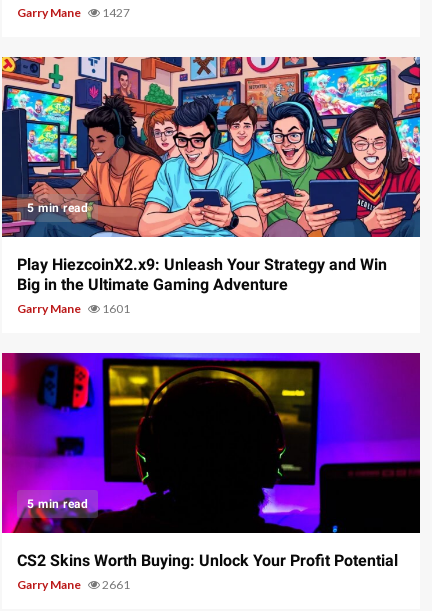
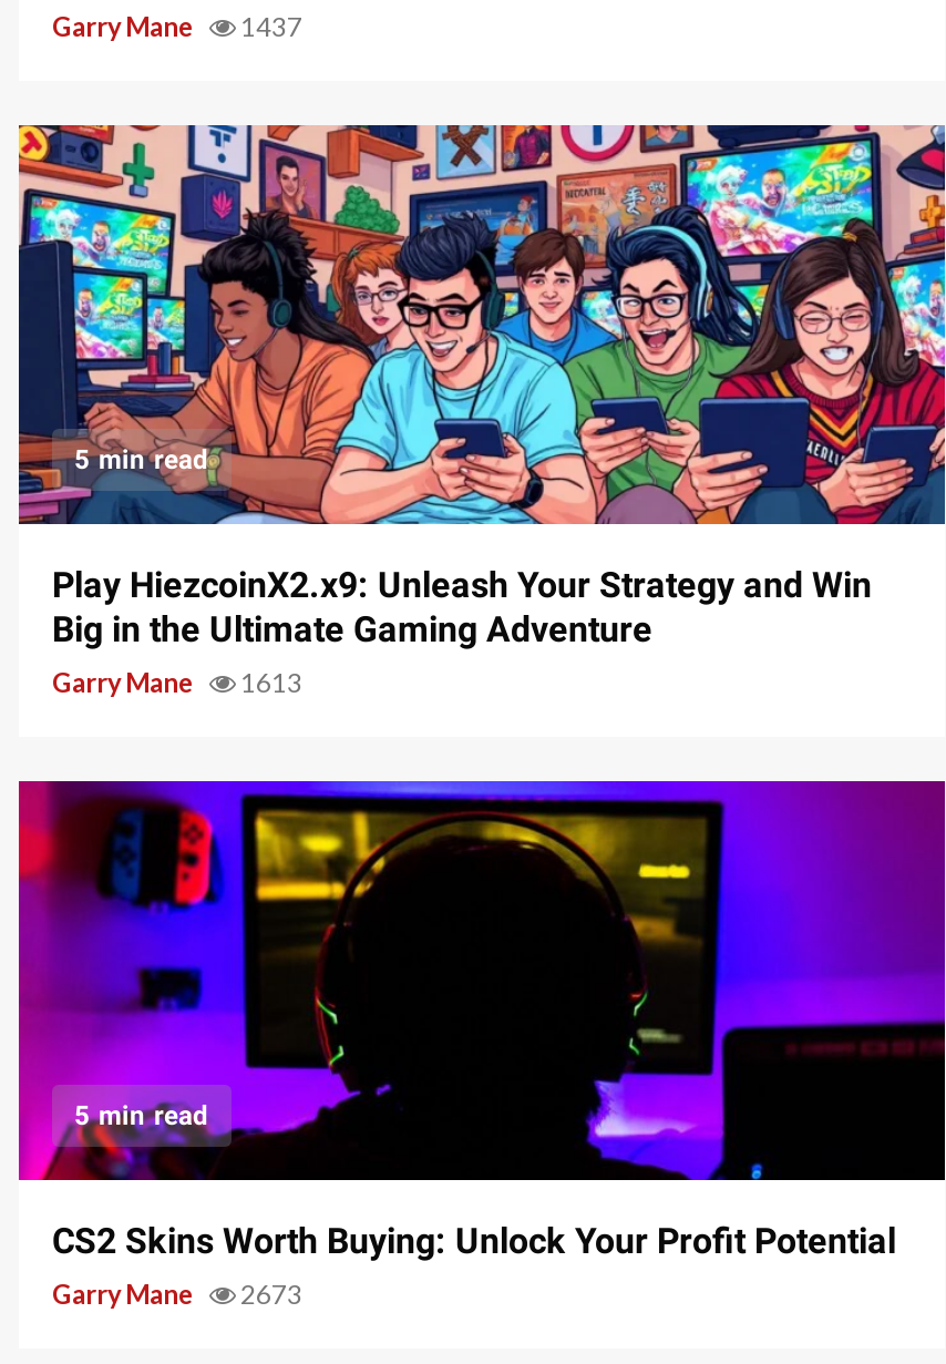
- Garry Mane 1427
+ Garry Mane 1437

- Garry Mane 1601
+ Garry Mane 1613

- Garry Mane 2661
+ Garry Mane 2673
